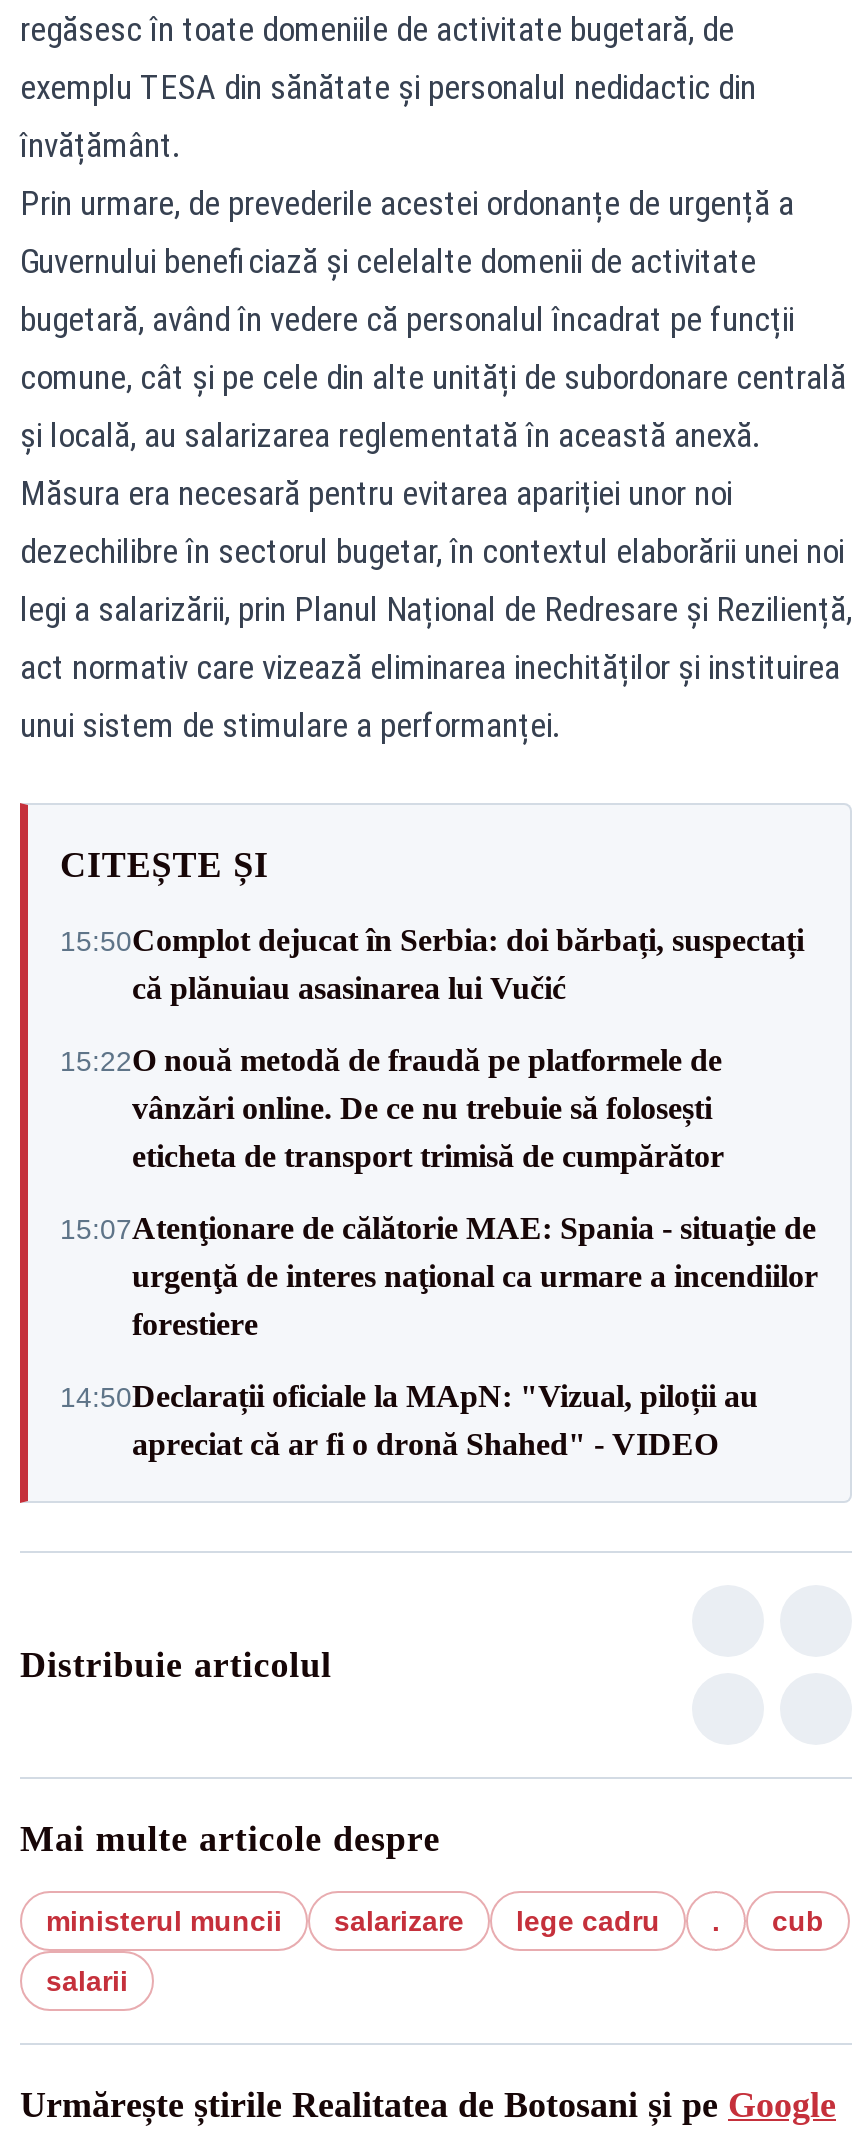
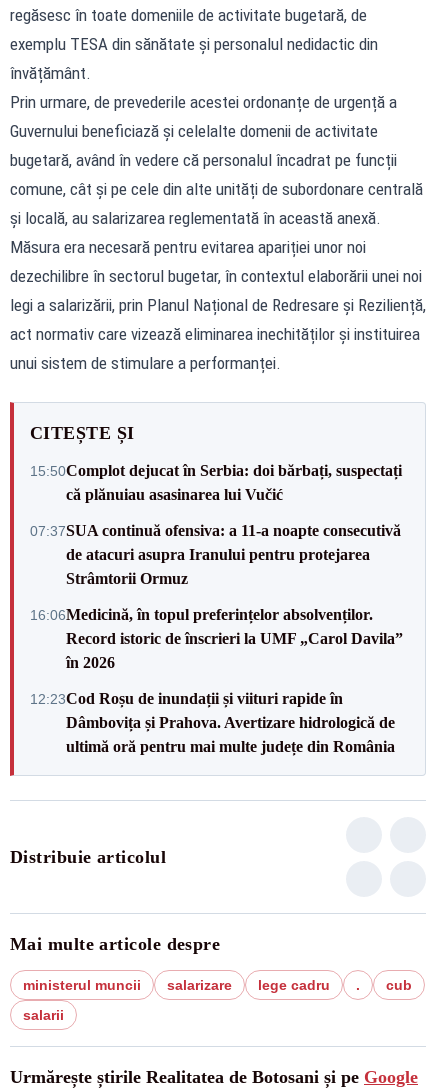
- 15:22O nouă metodă de fraudă pe platformele de
- vânzări online. De ce nu trebuie să folosești
- eticheta de transport trimisă de cumpărător
+ 07:37SUA continuă ofensiva: a 11-a noapte consecutivă
+ de atacuri asupra Iranului pentru protejarea
+ Strâmtorii Ormuz

- 15:07Atenţionare de călătorie MAE: Spania - situaţie de
- urgenţă de interes naţional ca urmare a incendiilor
- forestiere
+ 16:06Medicină, în topul preferințelor absolvenților.
+ Record istoric de înscrieri la UMF „Carol Davila”
+ în 2026

- 14:50Declarații oficiale la MApN: "Vizual, piloții au
- apreciat că ar fi o dronă Shahed" - VIDEO
+ 12:23Cod Roșu de inundații și viituri rapide în
+ Dâmbovița și Prahova. Avertizare hidrologică de
+ ultimă oră pentru mai multe județe din România
